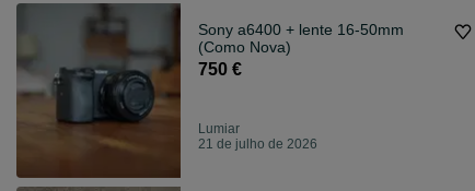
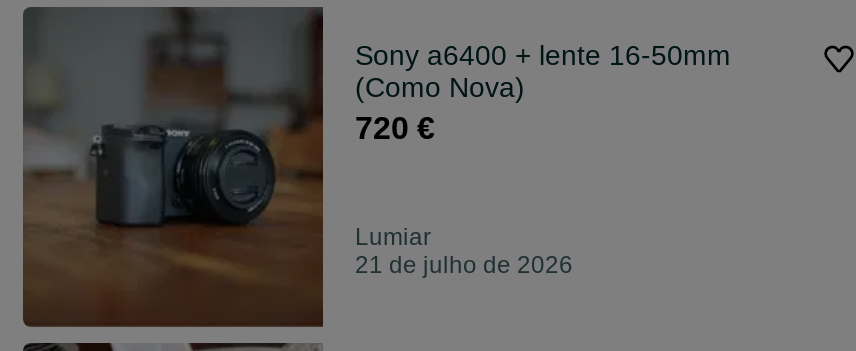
- 750 €
+ 720 €
